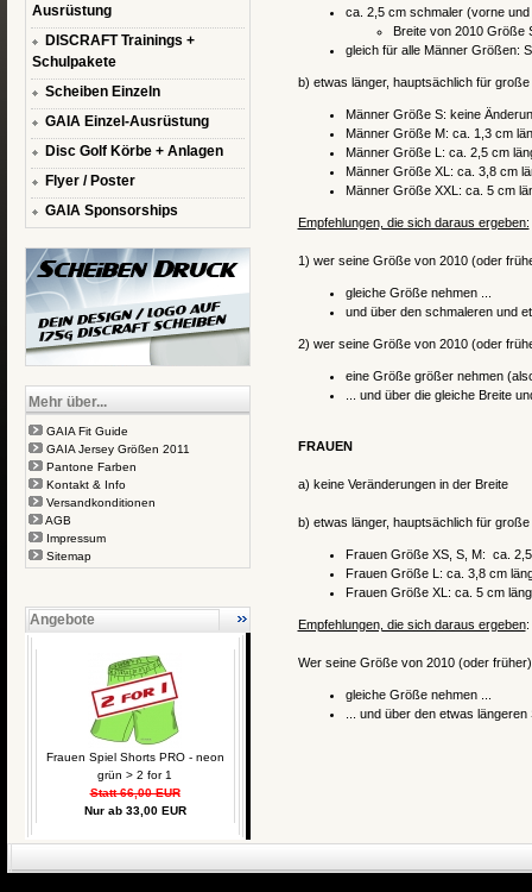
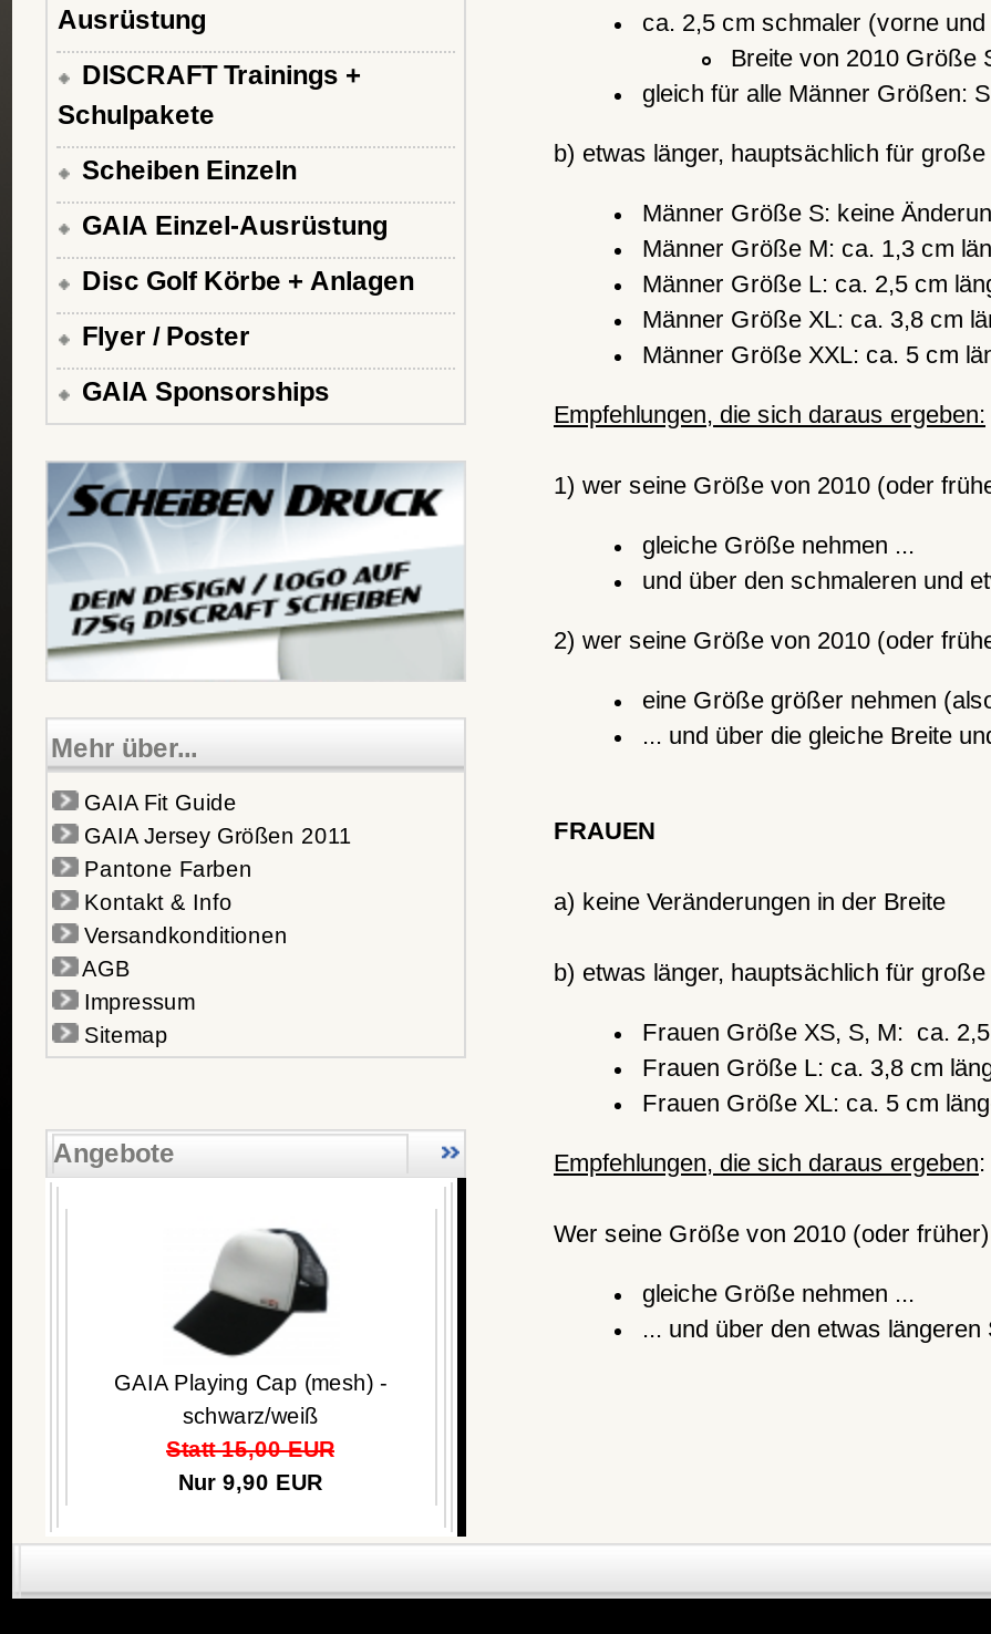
- [image]
- Frauen Spiel Shorts PRO - neon
- grün > 2 for 1
- Statt 66,00 EUR
- Nur ab 33,00 EUR
+ [image]
+ GAIA Playing Cap (mesh) -
+ schwarz/weiß
+ Statt 15,00 EUR
+ Nur 9,90 EUR
